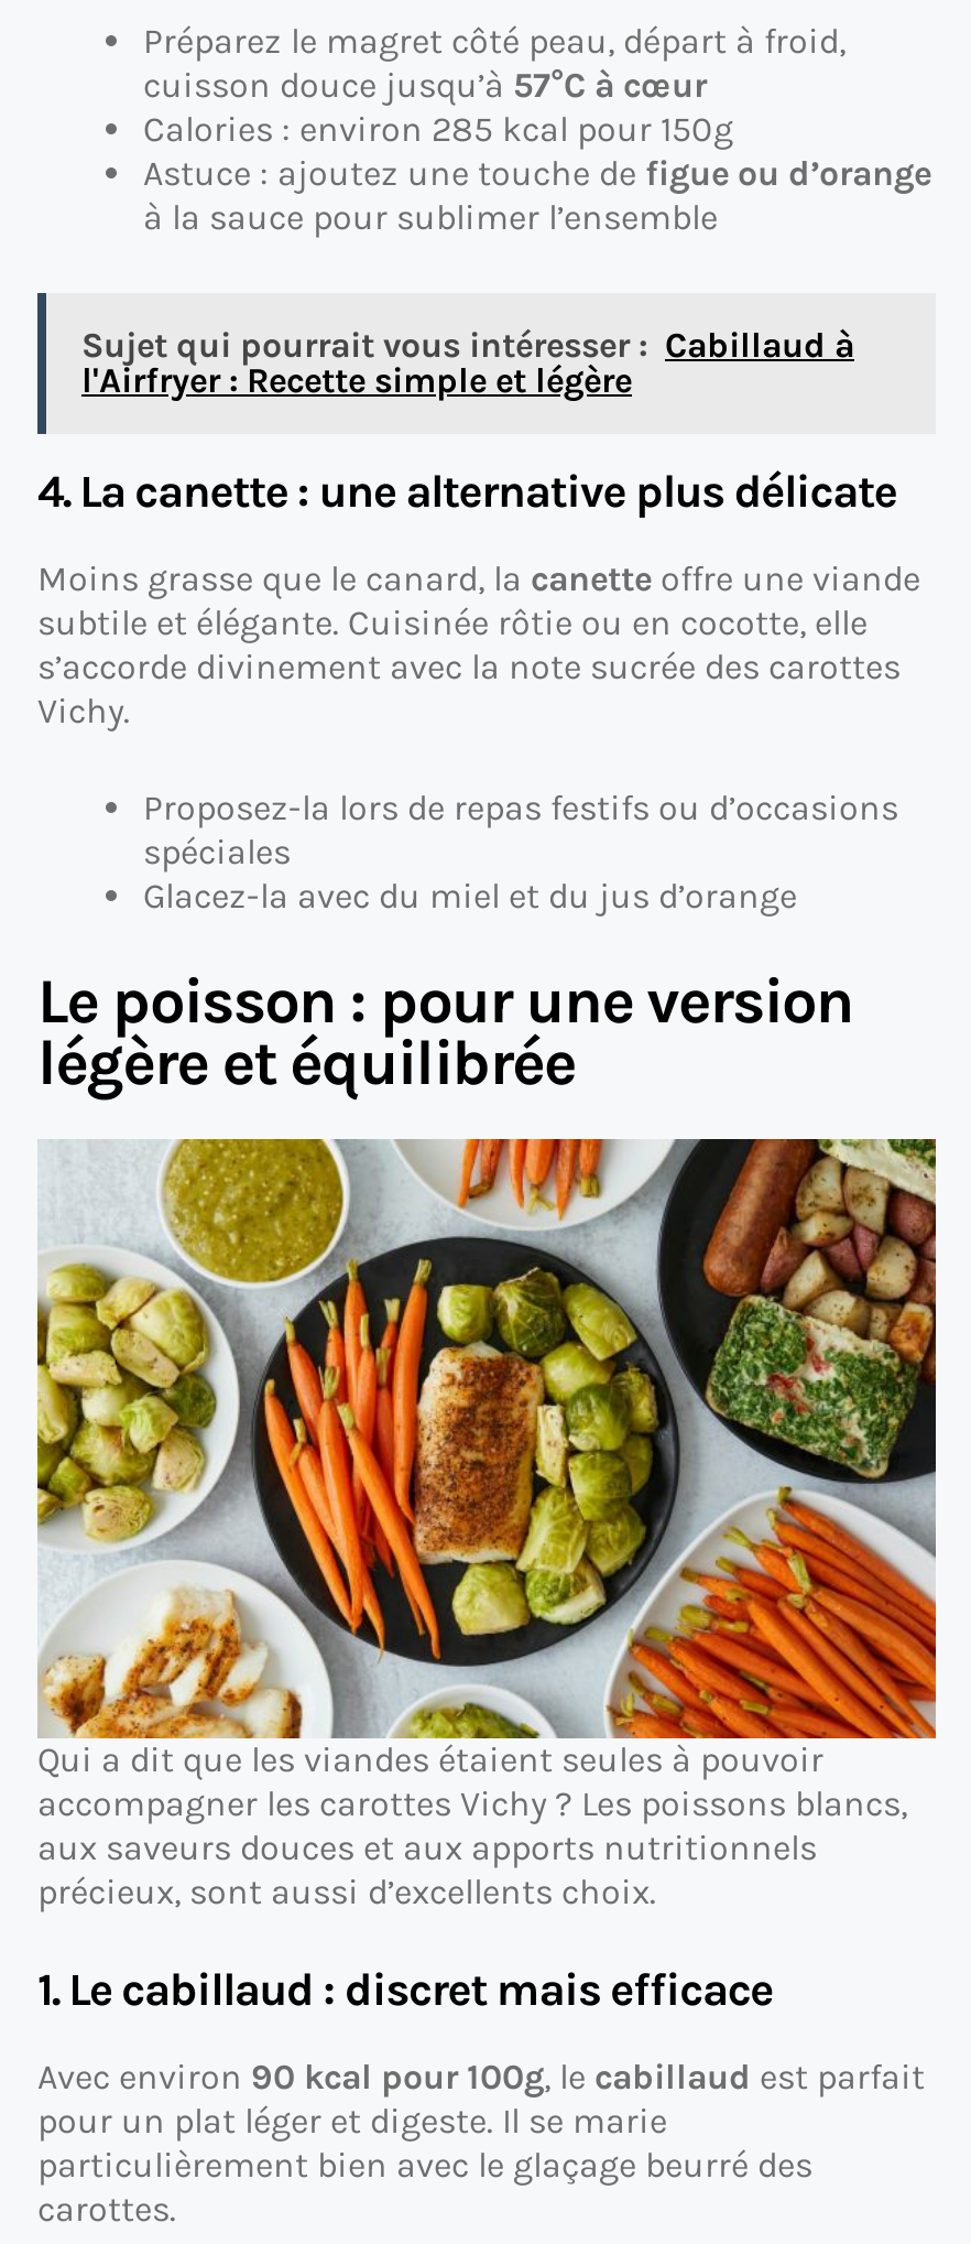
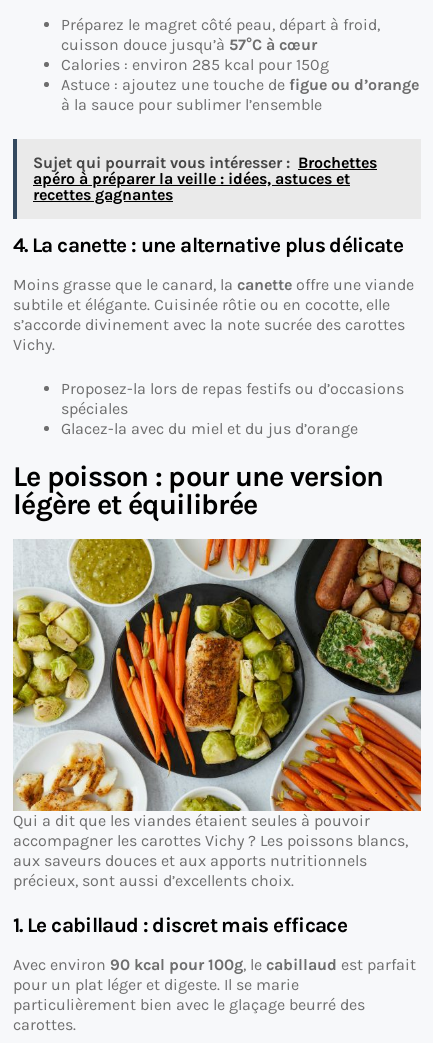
- Sujet qui pourrait vous intéresser : Cabillaud à
- l'Airfryer : Recette simple et légère
+ Sujet qui pourrait vous intéresser : Brochettes
+ apéro à préparer la veille : idées, astuces et
+ recettes gagnantes
